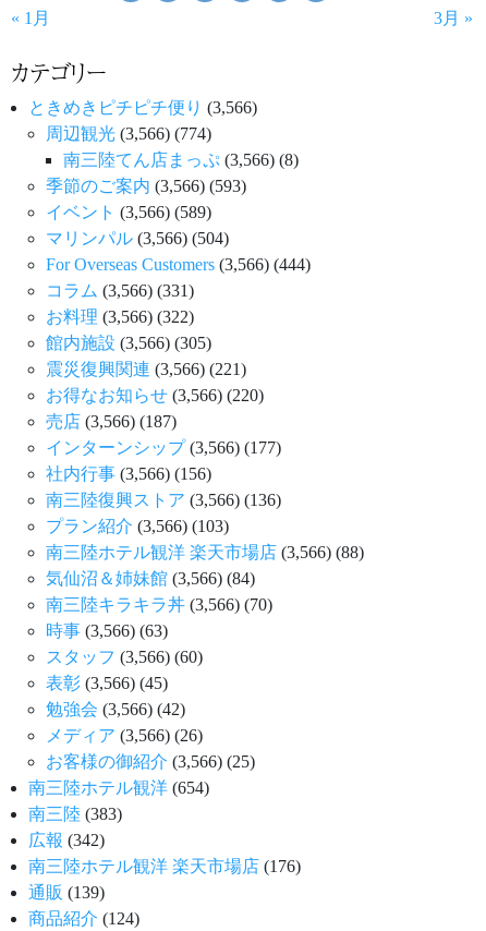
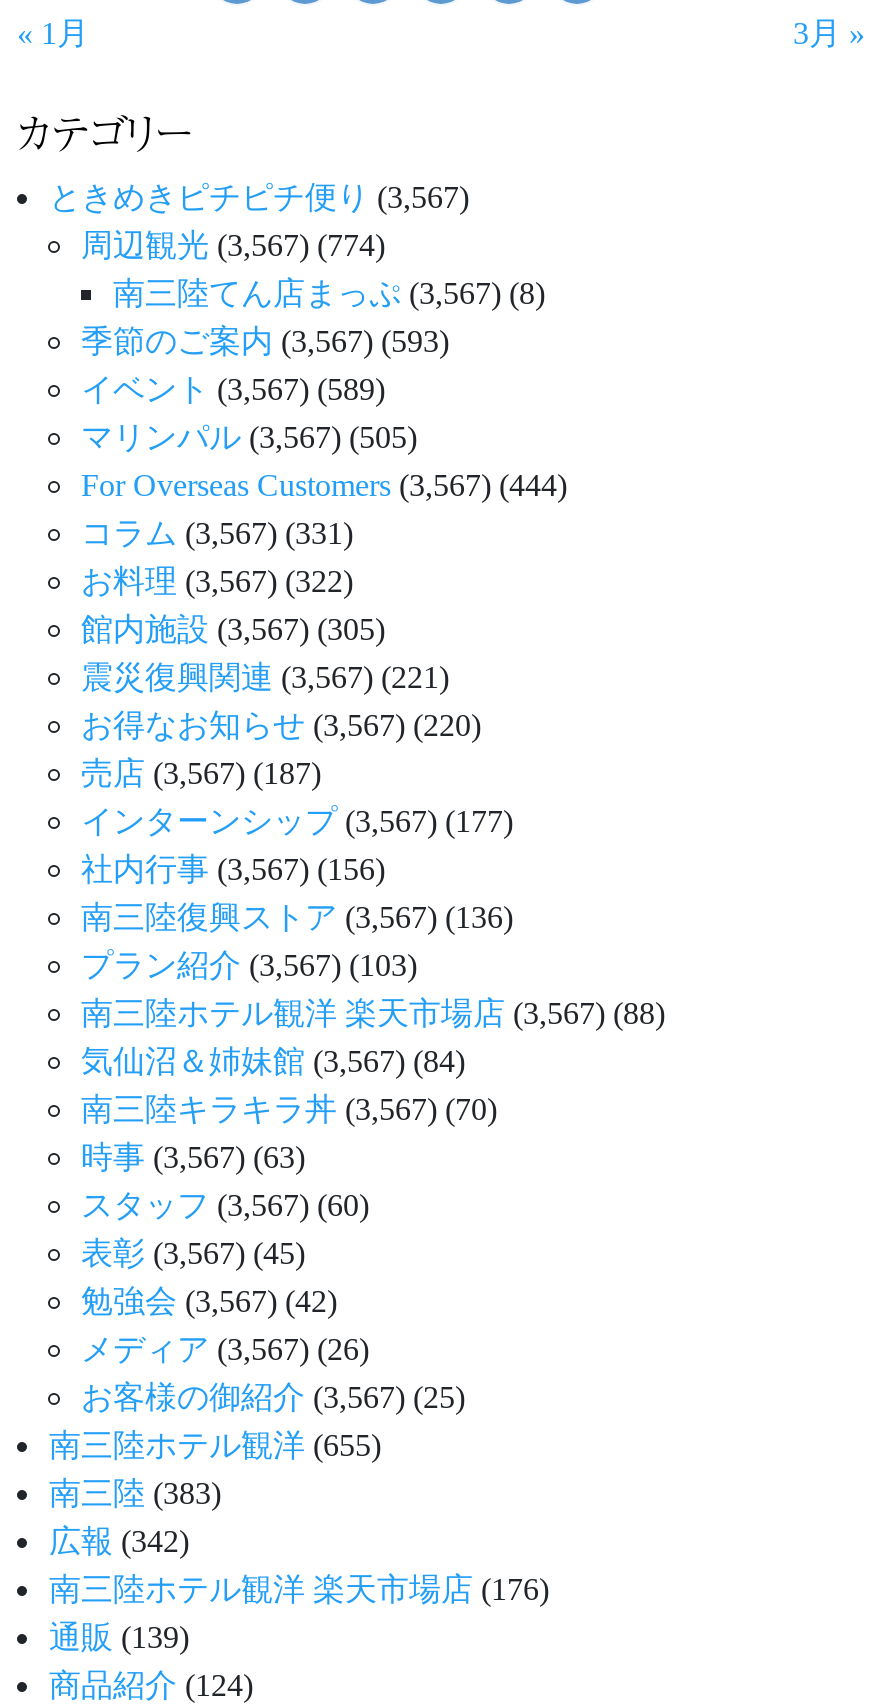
- ときめきピチピチ便り(3,566)
+ ときめきピチピチ便り(3,567)

- 周辺観光(3,566) (774)
+ 周辺観光(3,567) (774)

- 南三陸てん店まっぷ(3,566) (8)
+ 南三陸てん店まっぷ(3,567) (8)

- 季節のご案内(3,566) (593)
+ 季節のご案内(3,567) (593)

- イベント(3,566) (589)
+ イベント(3,567) (589)

- マリンパル(3,566) (504)
+ マリンパル(3,567) (505)

- For Overseas Customers (3,566) (444)
+ For Overseas Customers (3,567) (444)

- コラム(3,566) (331)
+ コラム(3,567) (331)

- お料理(3,566) (322)
+ お料理(3,567) (322)

- 館内施設(3,566) (305)
+ 館内施設(3,567) (305)

- 震災復興関連(3,566) (221)
+ 震災復興関連(3,567) (221)

- お得なお知らせ(3,566) (220)
+ お得なお知らせ(3,567) (220)

- 売店(3,566) (187)
+ 売店(3,567) (187)

- インターンシップ(3,566) (177)
+ インターンシップ(3,567) (177)

- 社内行事(3,566) (156)
+ 社内行事(3,567) (156)

- 南三陸復興ストア(3,566) (136)
+ 南三陸復興ストア(3,567) (136)

- プラン紹介(3,566) (103)
+ プラン紹介(3,567) (103)

- 南三陸ホテル観洋 楽天市場店(3,566) (88)
+ 南三陸ホテル観洋 楽天市場店(3,567) (88)

- 気仙沼＆姉妹館(3,566) (84)
+ 気仙沼＆姉妹館(3,567) (84)

- 南三陸キラキラ丼(3,566) (70)
+ 南三陸キラキラ丼(3,567) (70)

- 時事(3,566) (63)
+ 時事(3,567) (63)

- スタッフ(3,566) (60)
+ スタッフ(3,567) (60)

- 表彰(3,566) (45)
+ 表彰(3,567) (45)

- 勉強会(3,566) (42)
+ 勉強会(3,567) (42)

- メディア(3,566) (26)
+ メディア(3,567) (26)

- お客様の御紹介(3,566) (25)
+ お客様の御紹介(3,567) (25)

- 南三陸ホテル観洋(654)
+ 南三陸ホテル観洋(655)
